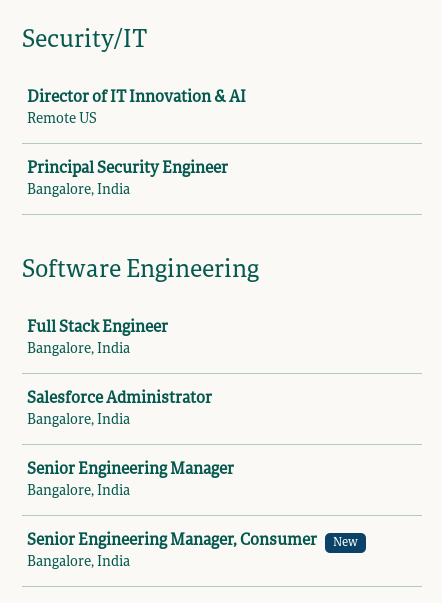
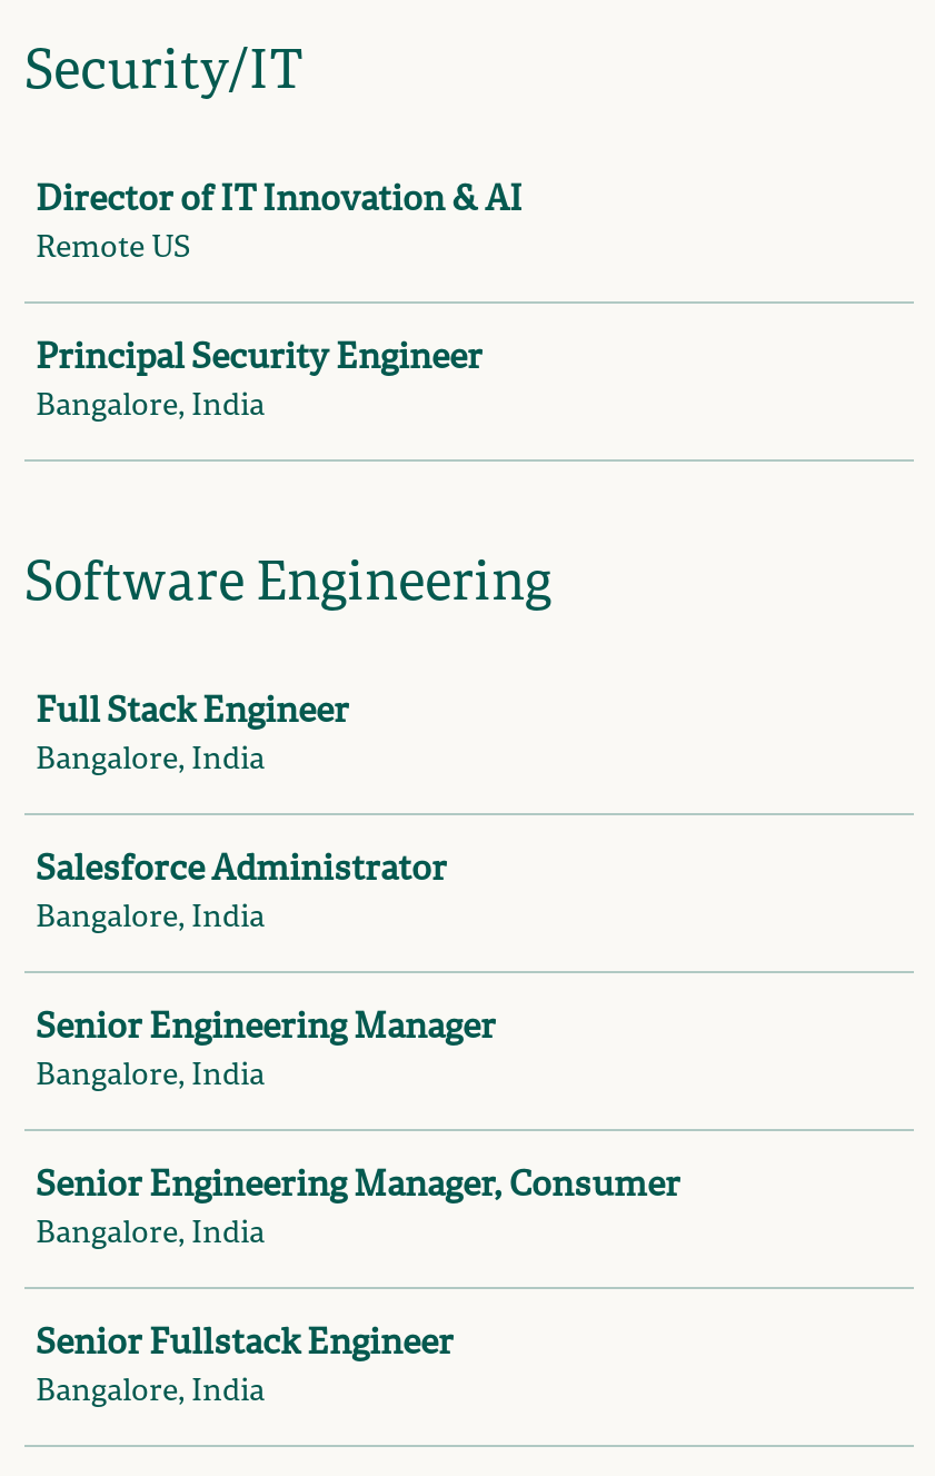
- New
+ Bangalore, India
+ Senior Fullstack Engineer
